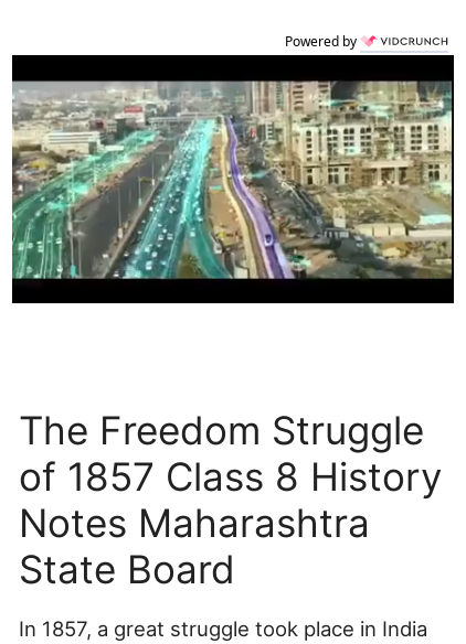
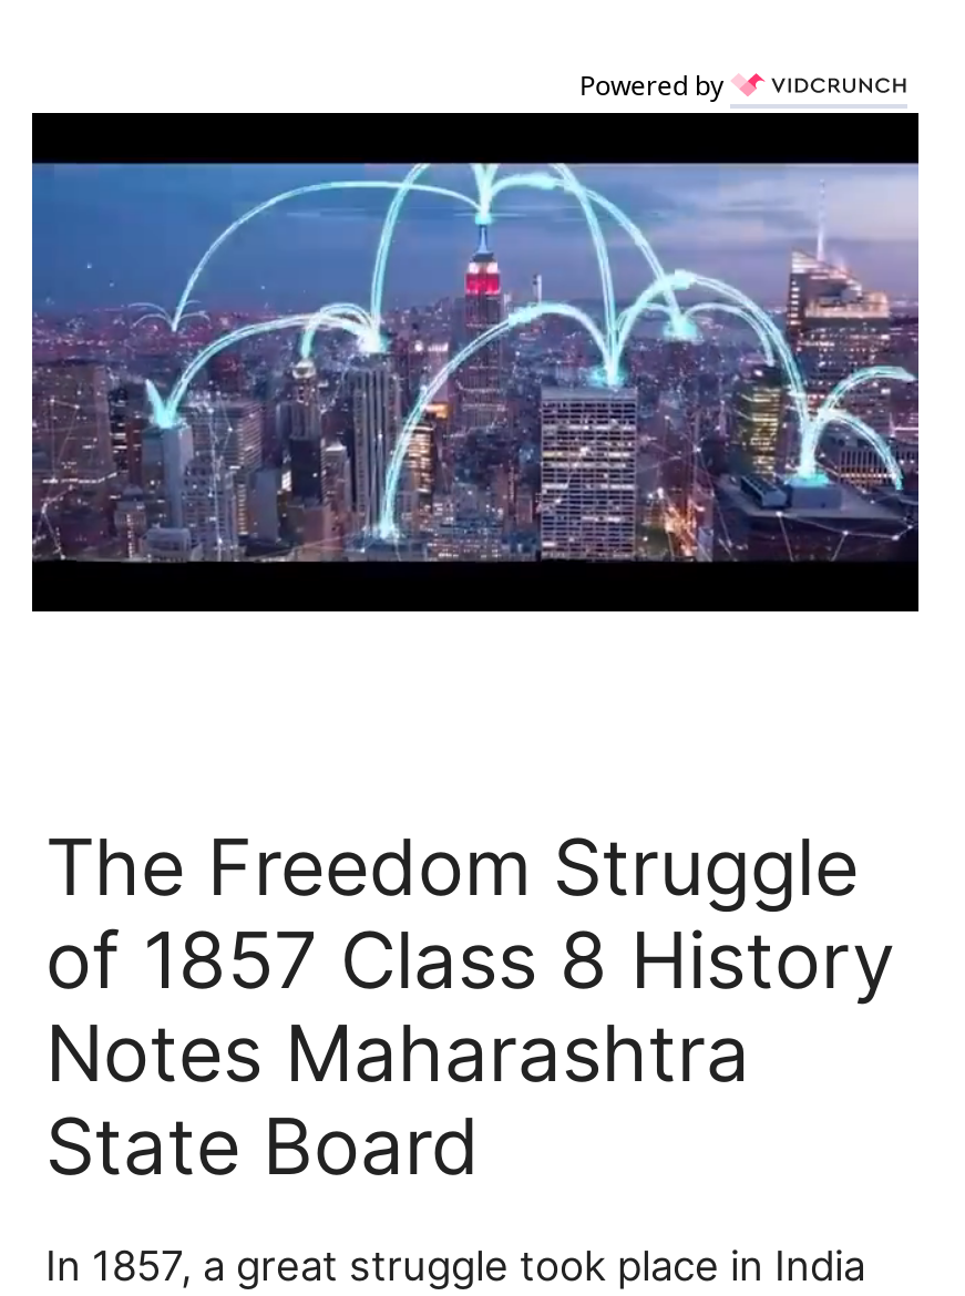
- [image]
+ [image]
